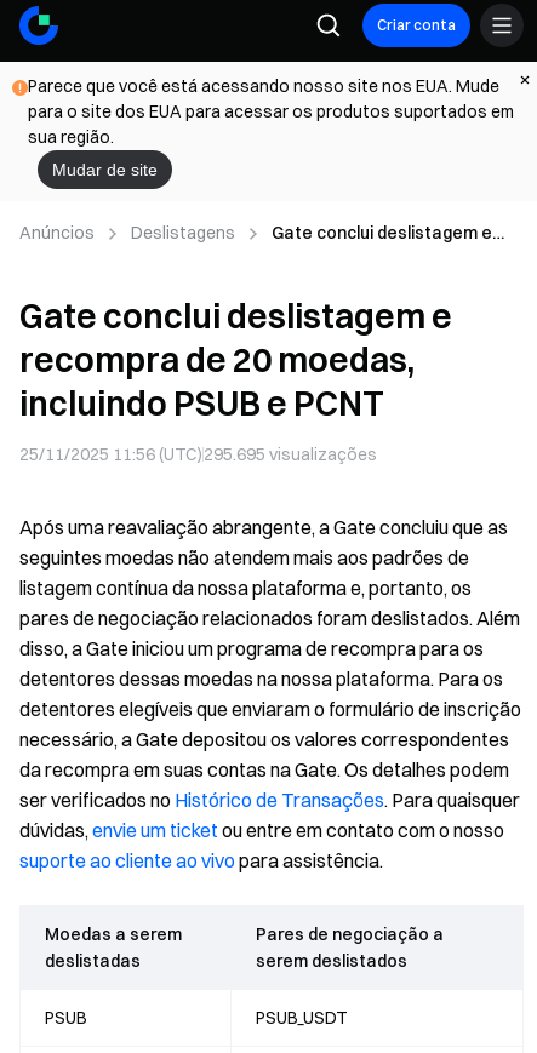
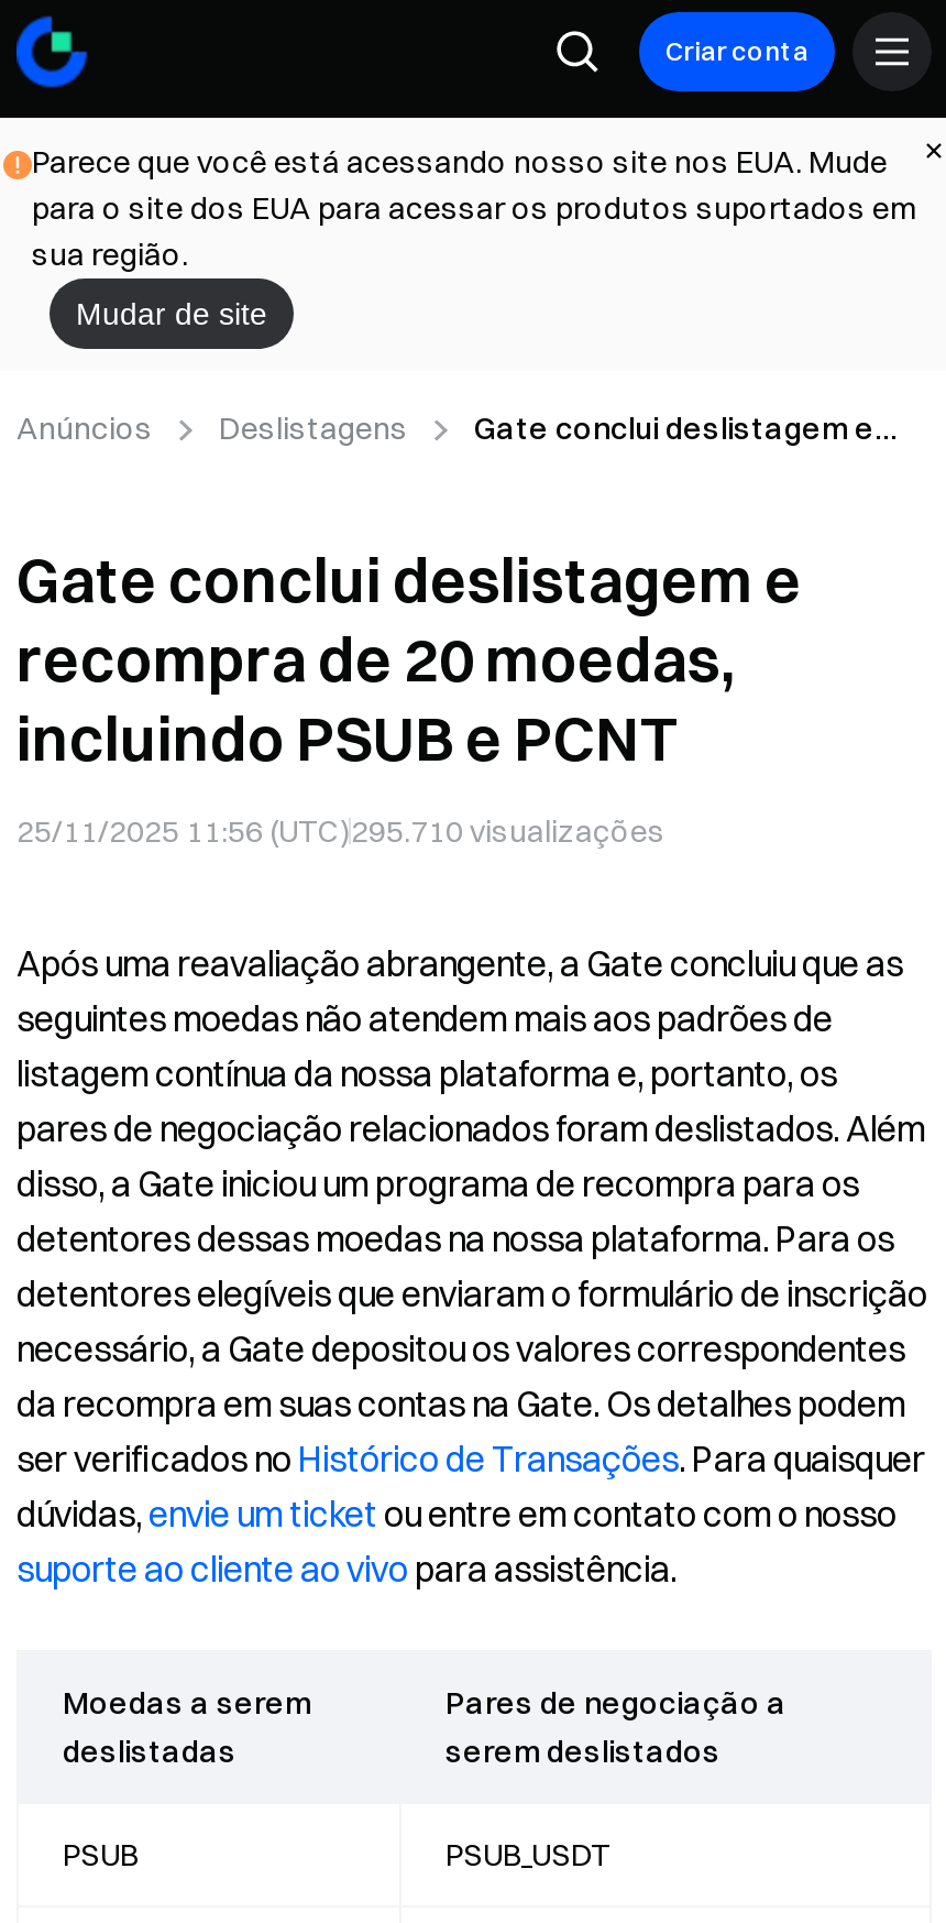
- 25/11/2025 11:56 (UTC)295.695 visualizações
+ 25/11/2025 11:56 (UTC)295.710 visualizações
